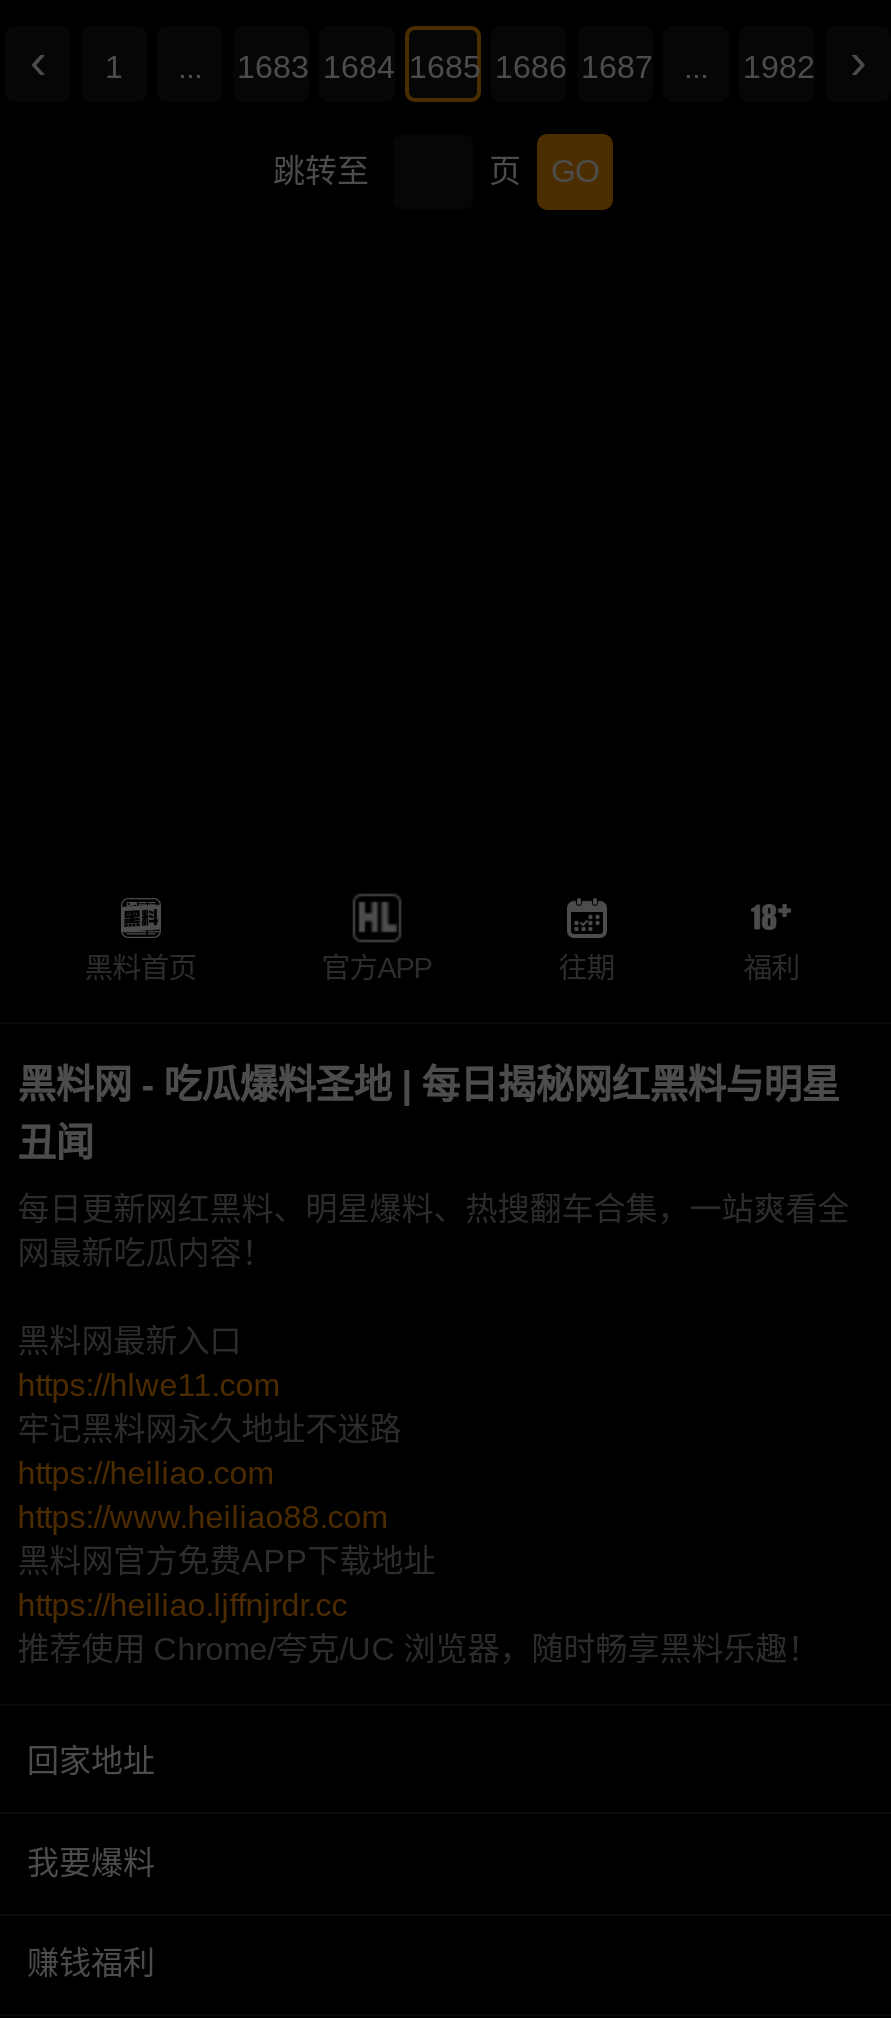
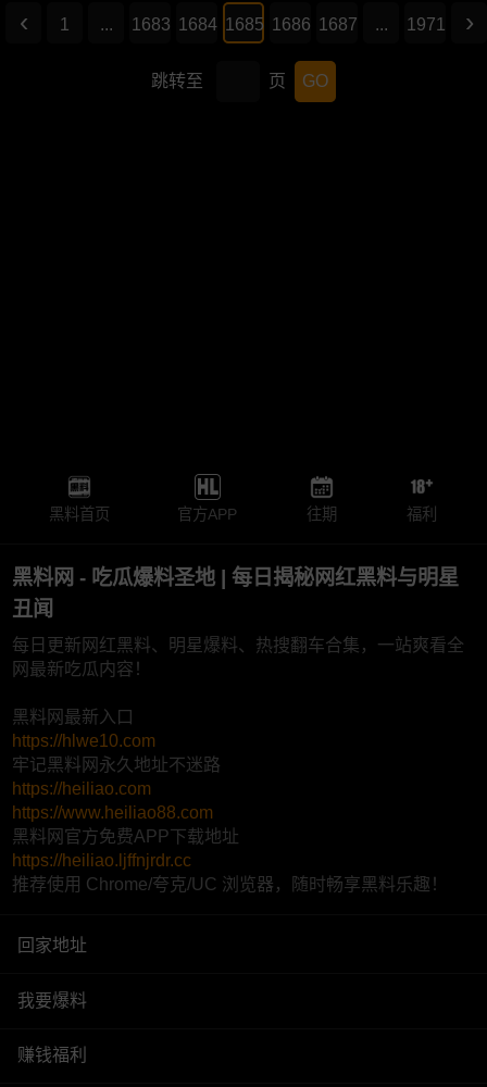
- 1982
+ 1971

- https://hlwe11.com
+ https://hlwe10.com
